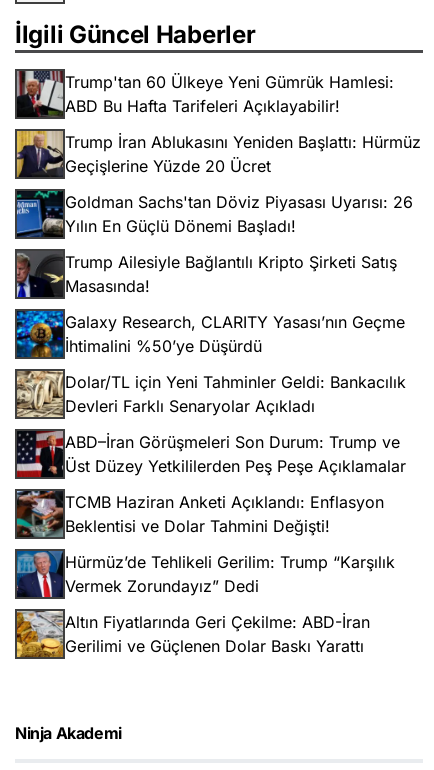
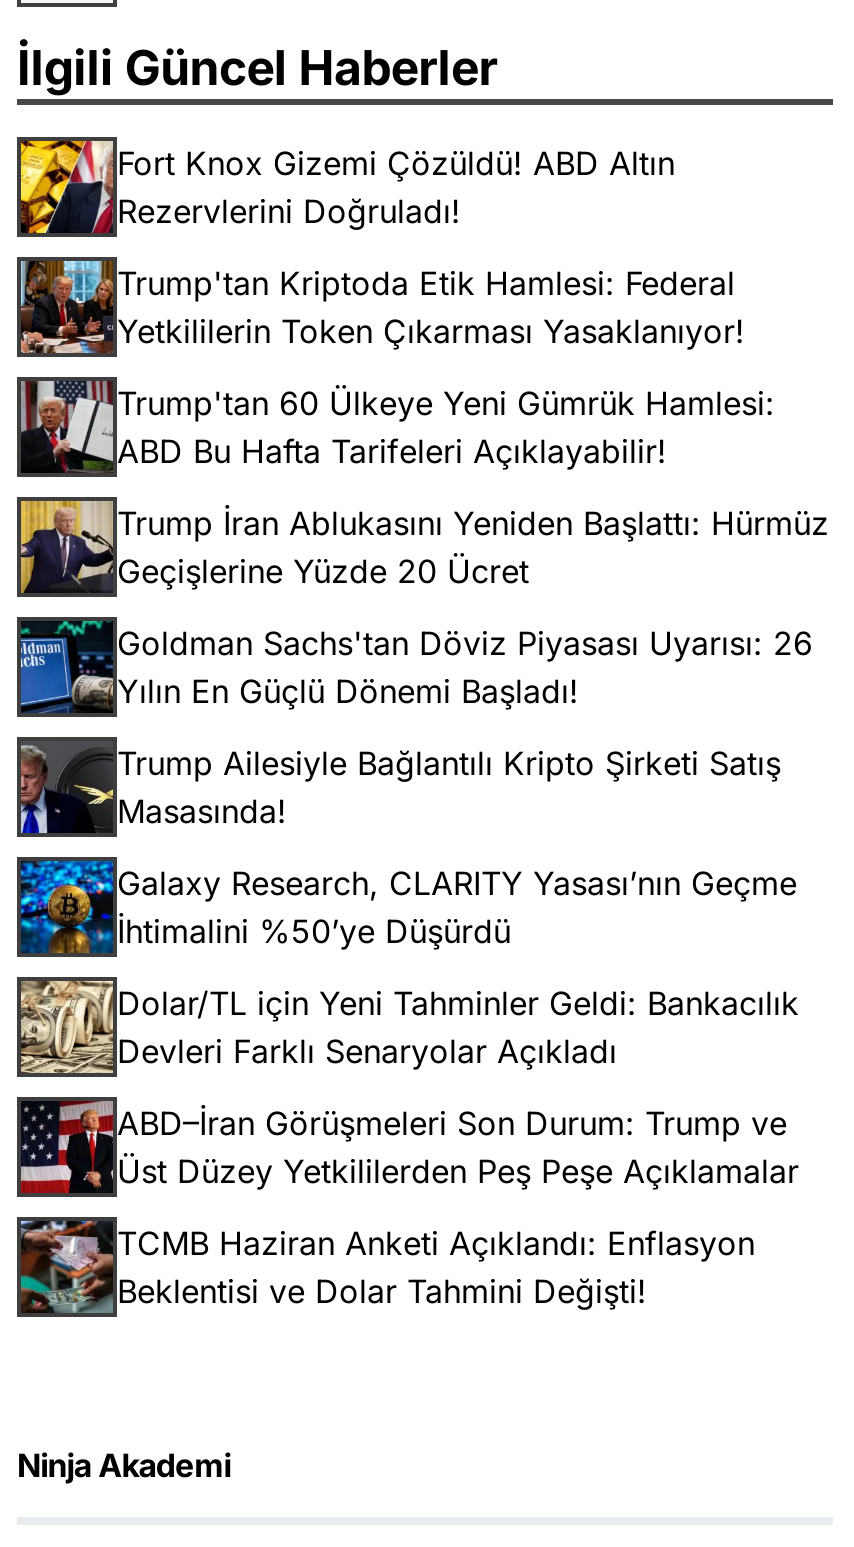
+ [image]
+ Fort Knox Gizemi Çözüldü! ABD Altın
+ Rezervlerini Doğruladı!
+ Trump'tan Kriptoda Etik Hamlesi: Federal
+ Yetkililerin Token Çıkarması Yasaklanıyor!

+ [image]

moved down: [image] | Trump'tan 60 Ülkeye Yeni Gümrük Hamlesi: | ABD Bu Hafta Tarifeleri Açıklayabilir! | ... | TCMB Haziran Anketi Açıklandı: Enflasyon | Beklentisi ve Dolar Tahmini Değişti!

- [image]
- Hürmüz’de Tehlikeli Gerilim: Trump “Karşılık
- Vermek Zorundayız” Dedi
- Altın Fiyatlarında Geri Çekilme: ABD-İran
- Gerilimi ve Güçlenen Dolar Baskı Yarattı

- [image]
